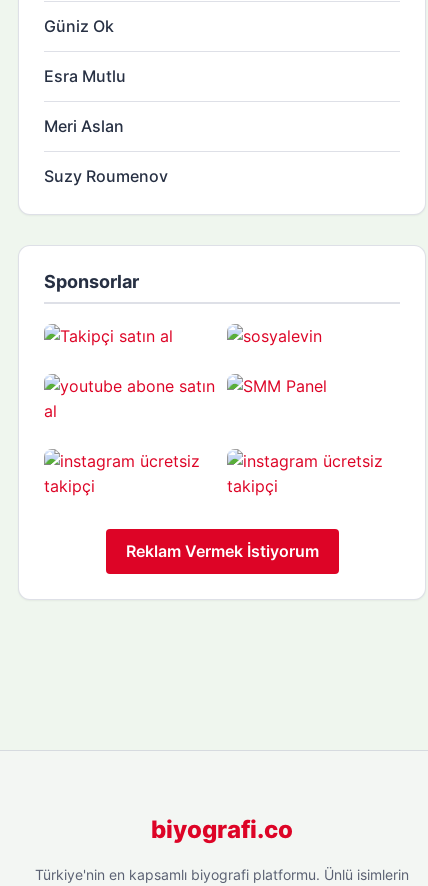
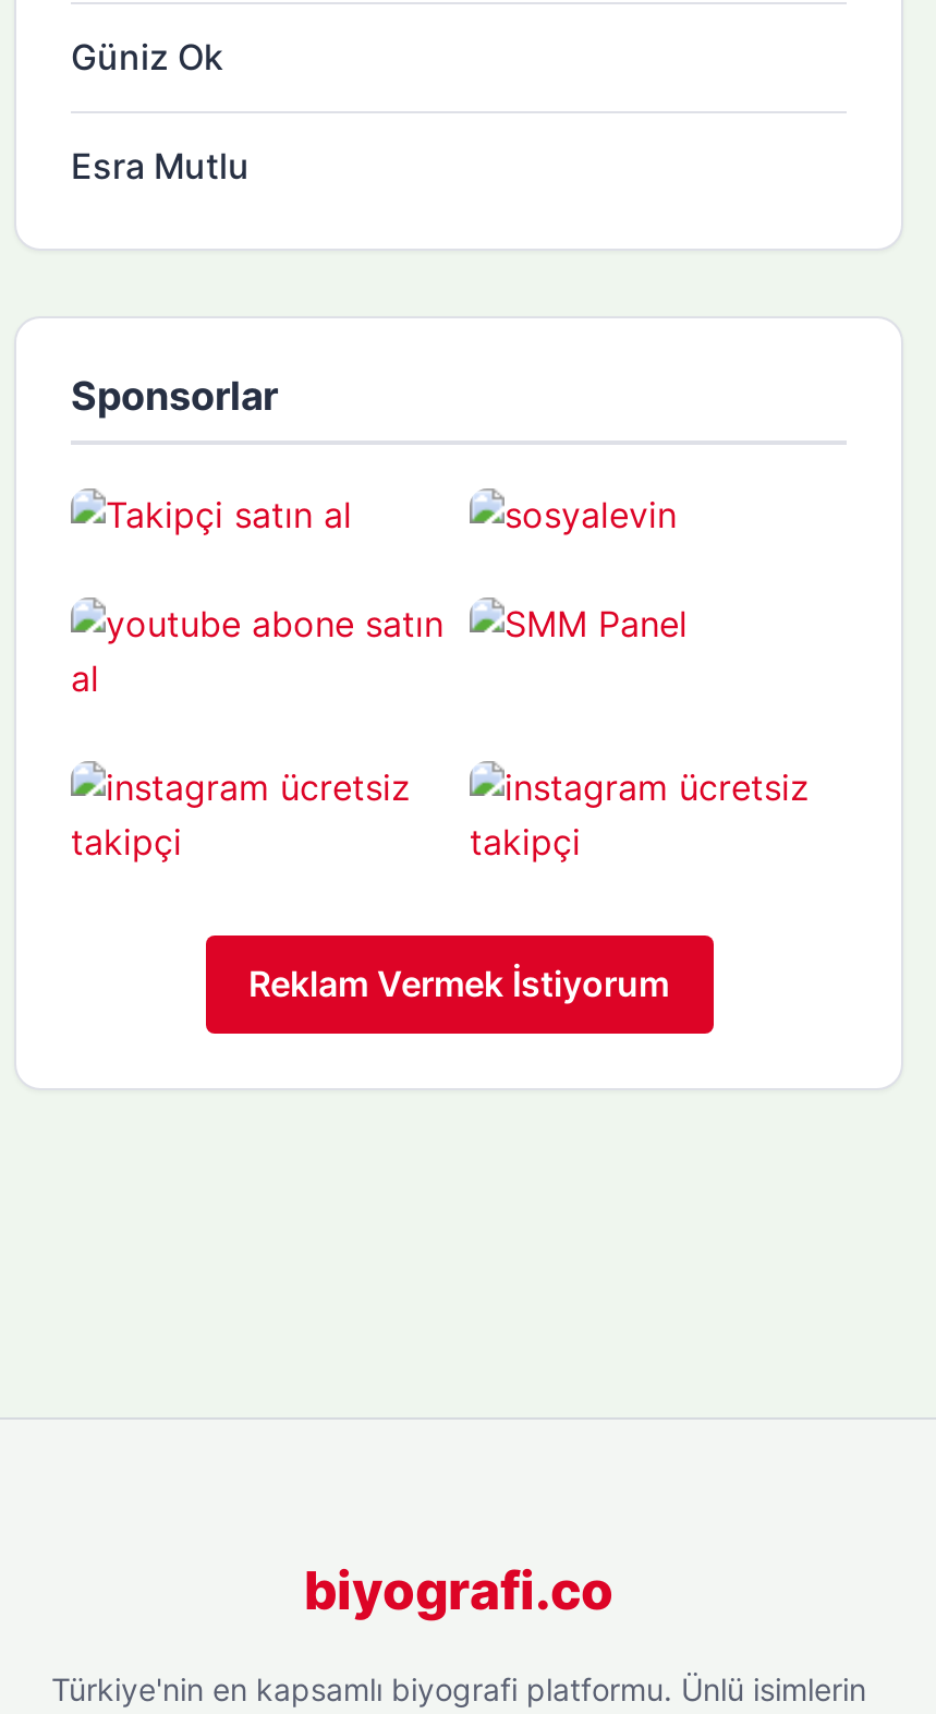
- Meri Aslan
- Suzy Roumenov
